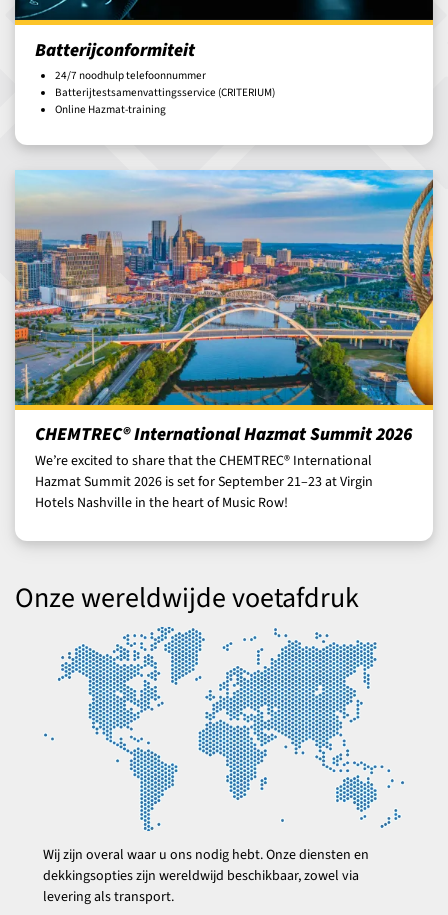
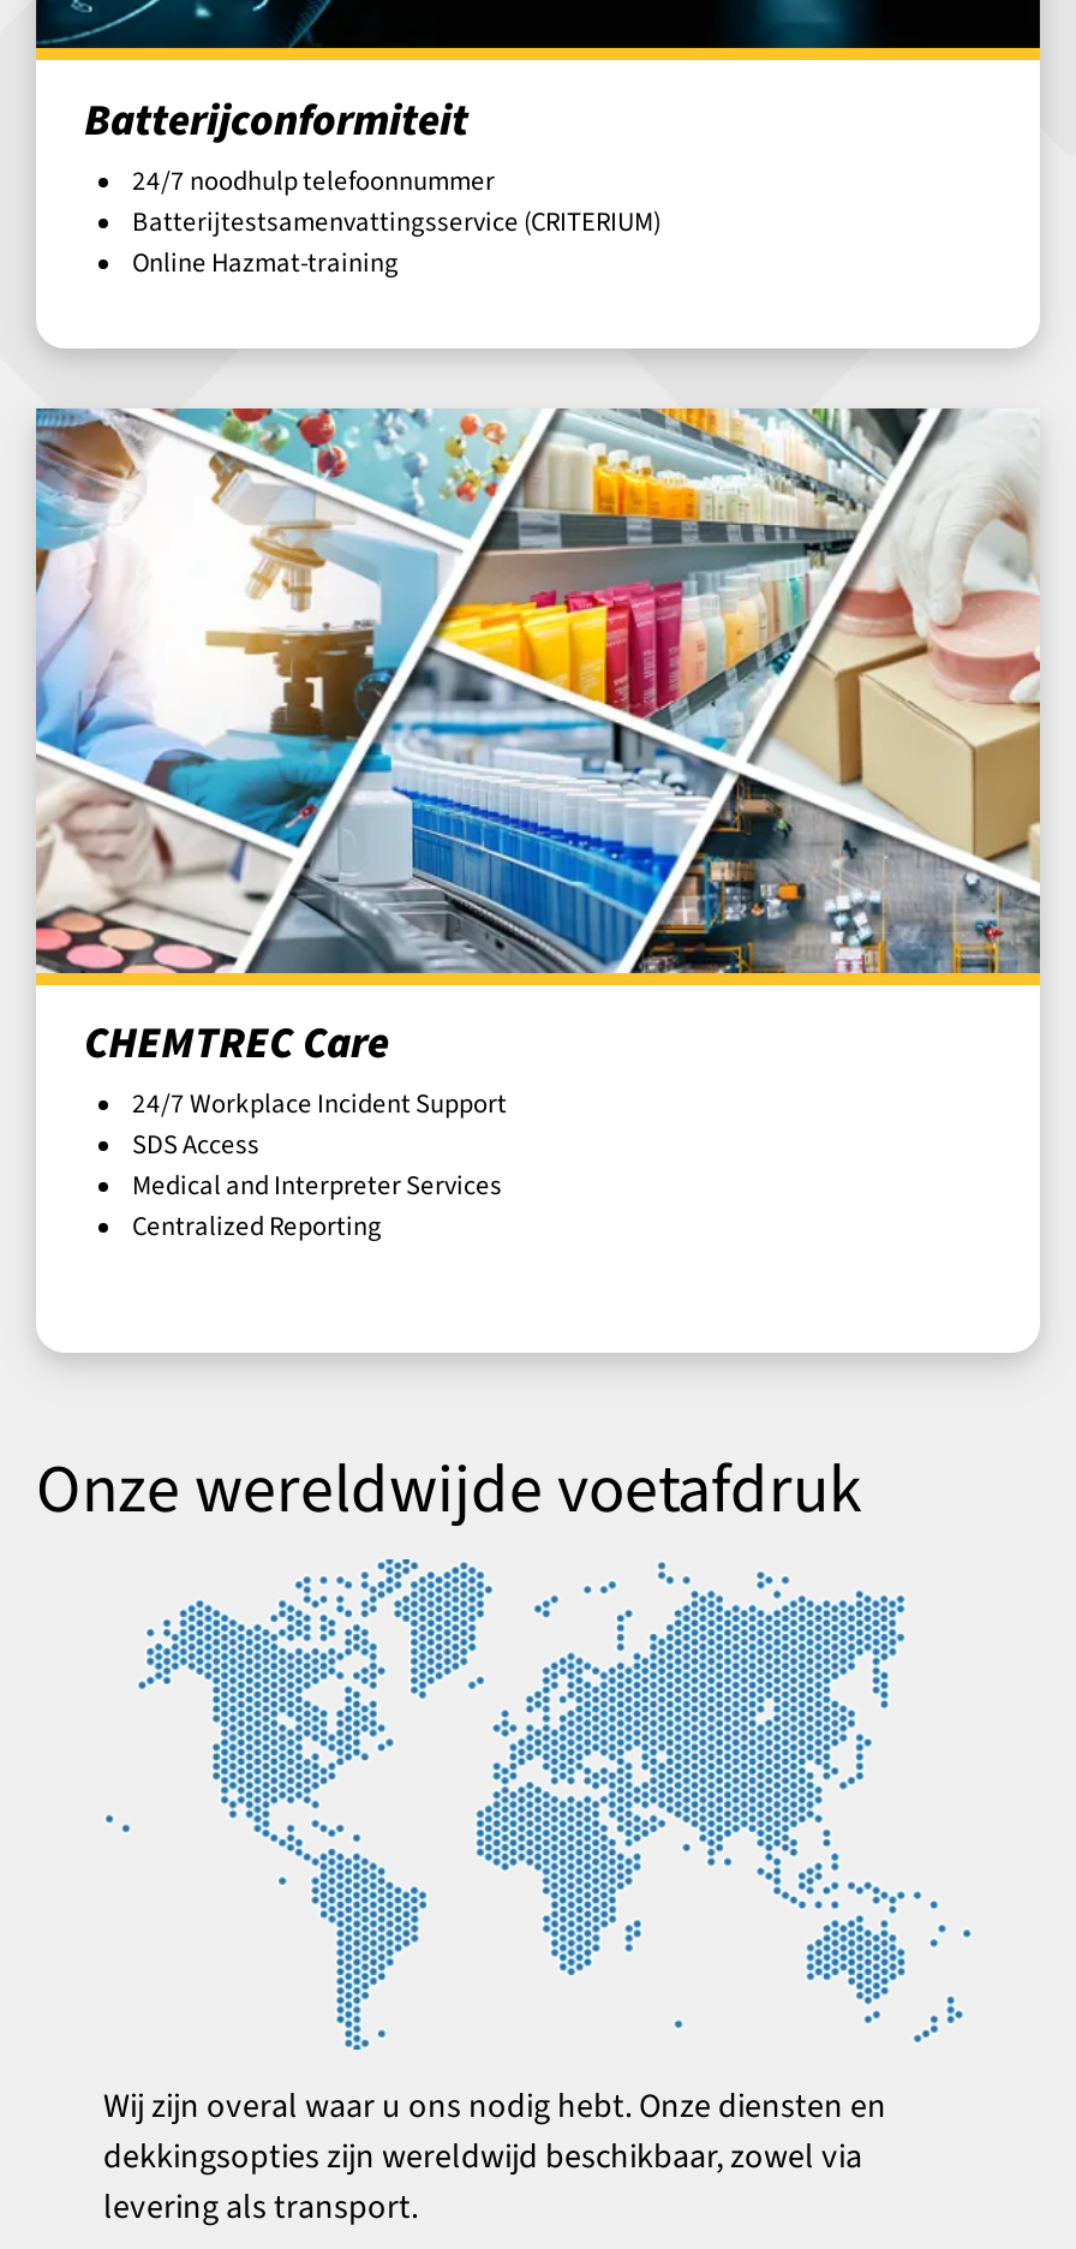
- [image]
- CHEMTREC® International Hazmat Summit 2026
- We’re excited to share that the CHEMTREC® International
- Hazmat Summit 2026 is set for September 21–23 at Virgin
- Hotels Nashville in the heart of Music Row!
+ [image]
+ CHEMTREC Care
+ 24/7 Workplace Incident Support
+ SDS Access
+ Medical and Interpreter Services
+ Centralized Reporting
